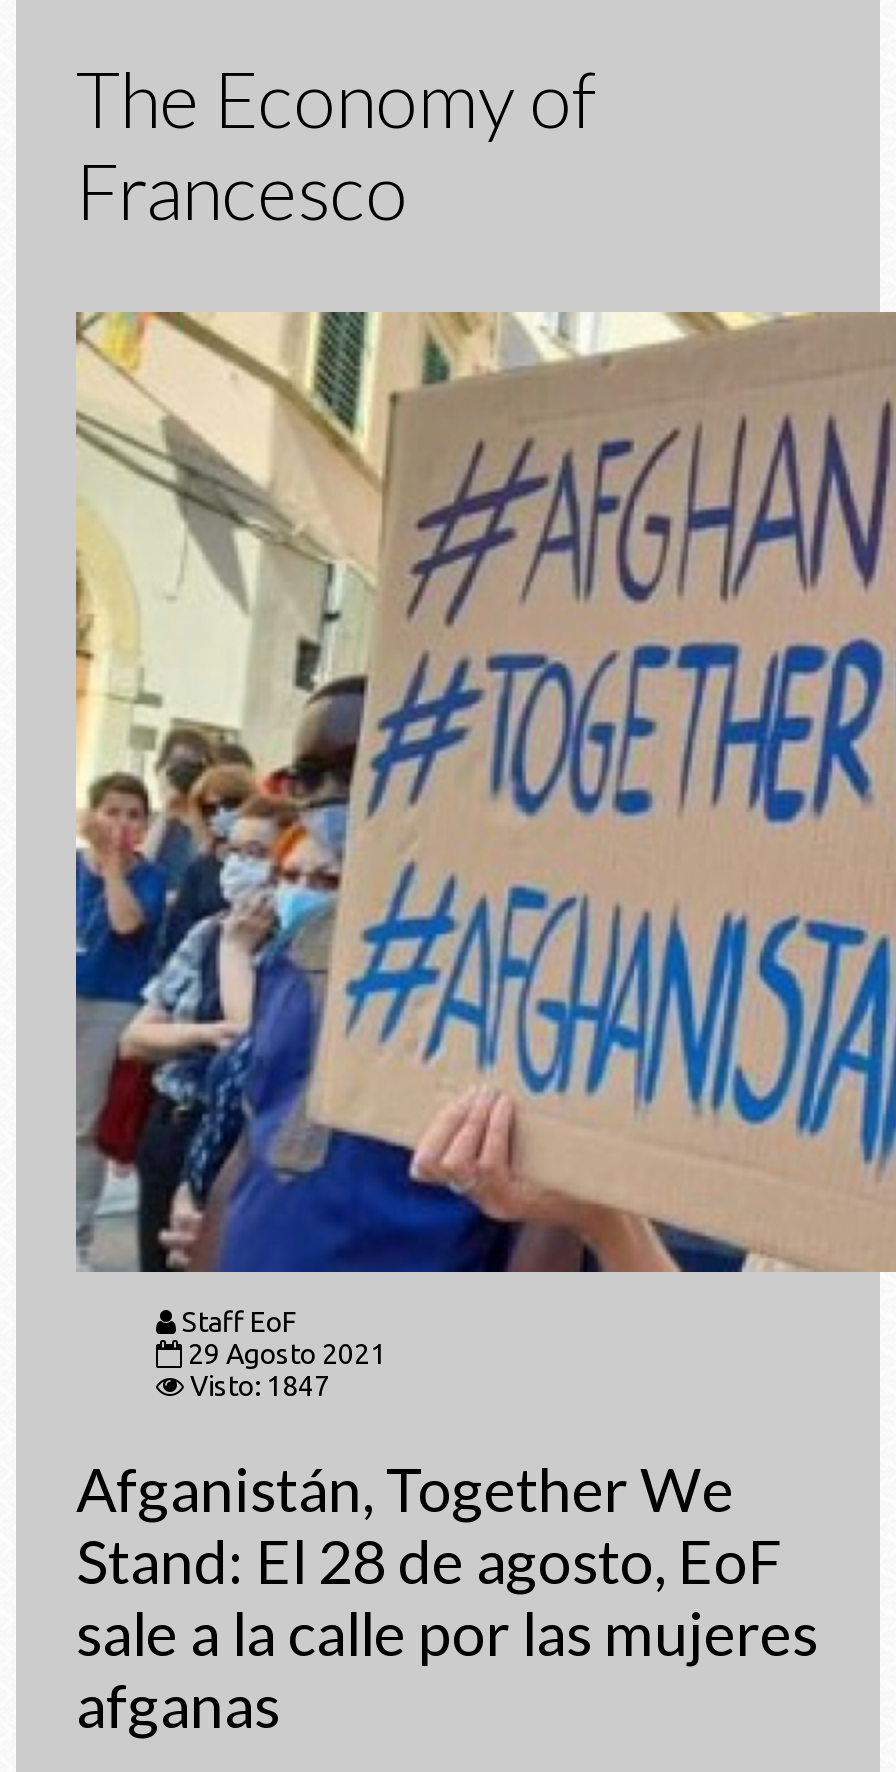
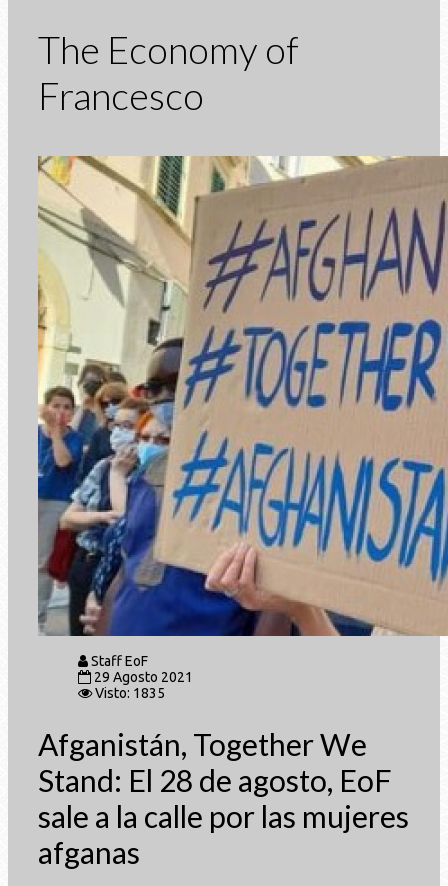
- Visto: 1847
+ Visto: 1835
